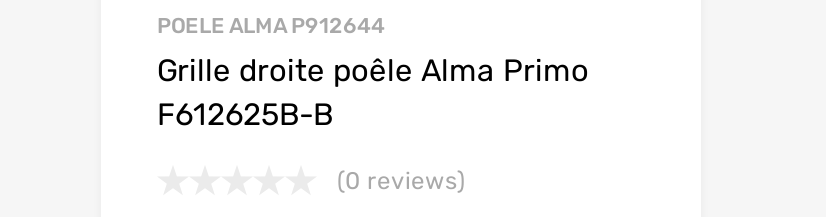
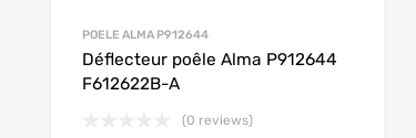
- Grille droite poêle Alma Primo
- F612625B-B
+ Déflecteur poêle Alma P912644
+ F612622B-A
